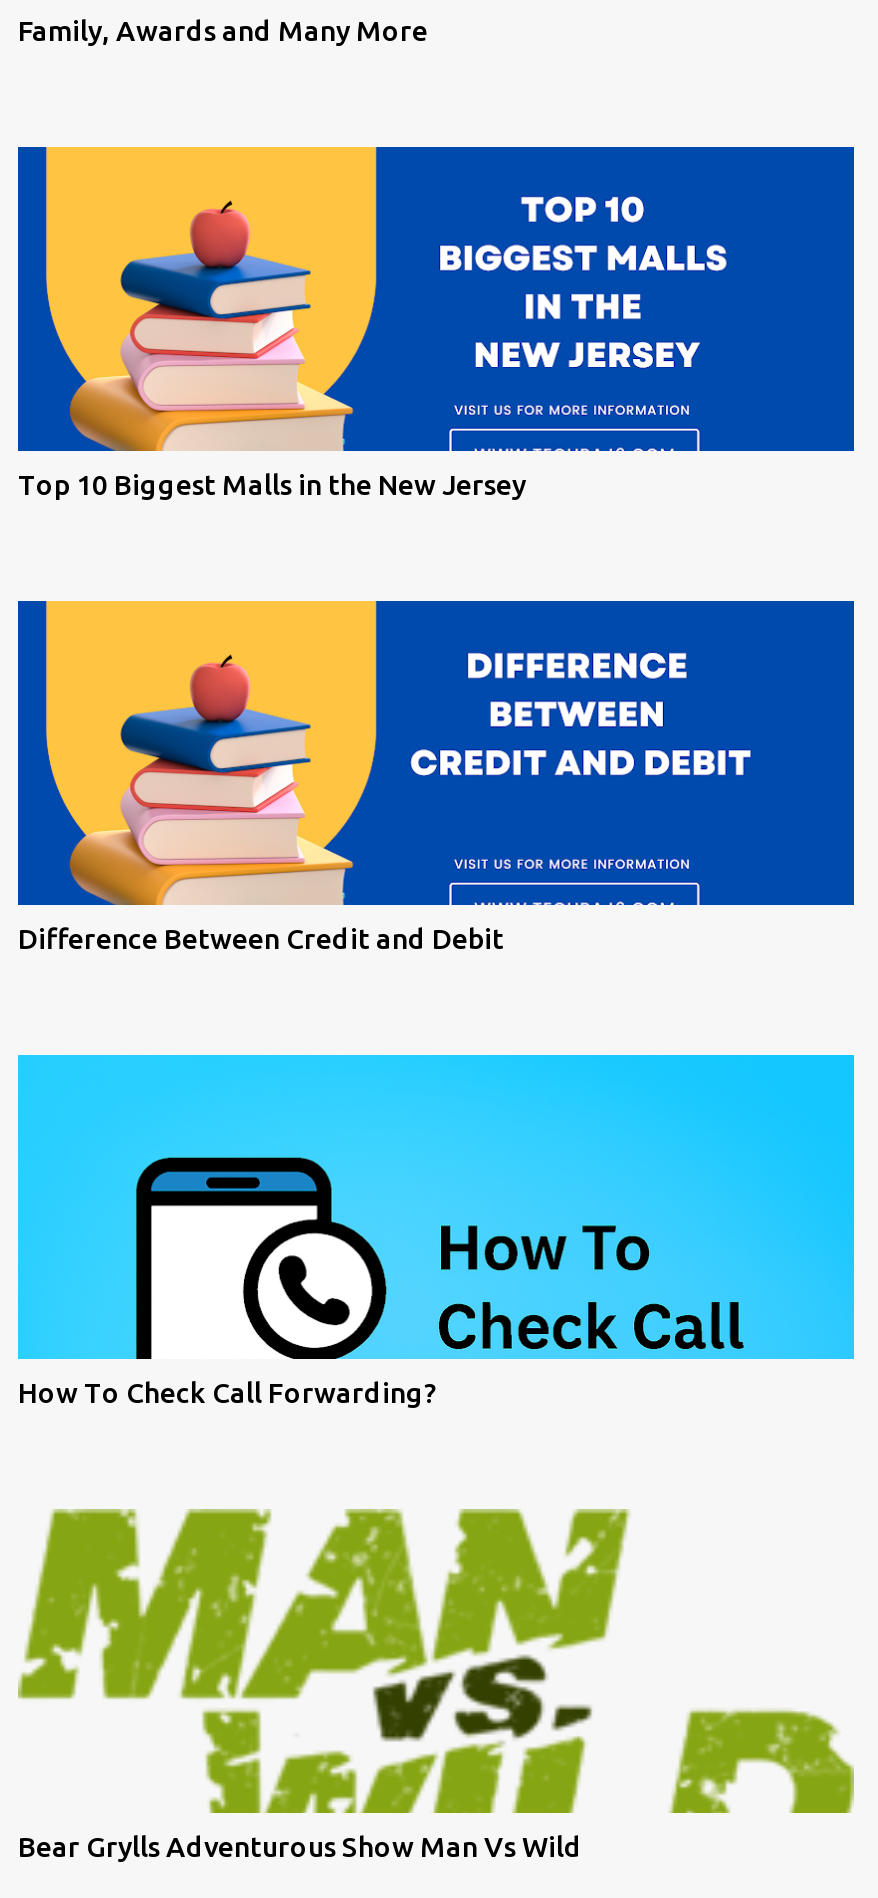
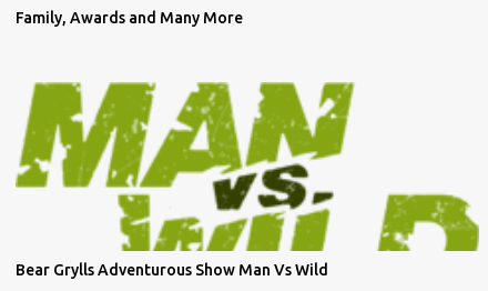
- [image]
- Top 10 Biggest Malls in the New Jersey

- [image]
- Difference Between Credit and Debit

- [image]
- How To Check Call Forwarding?
